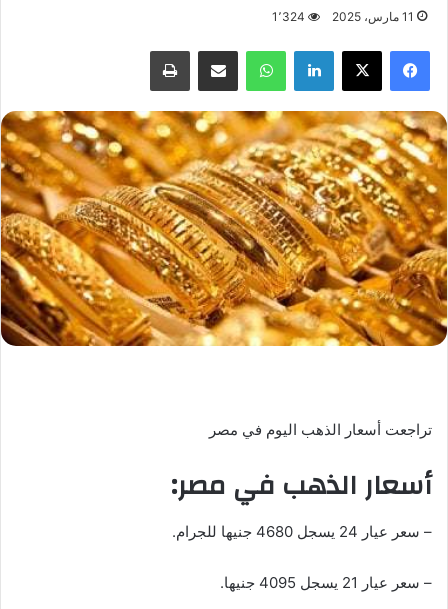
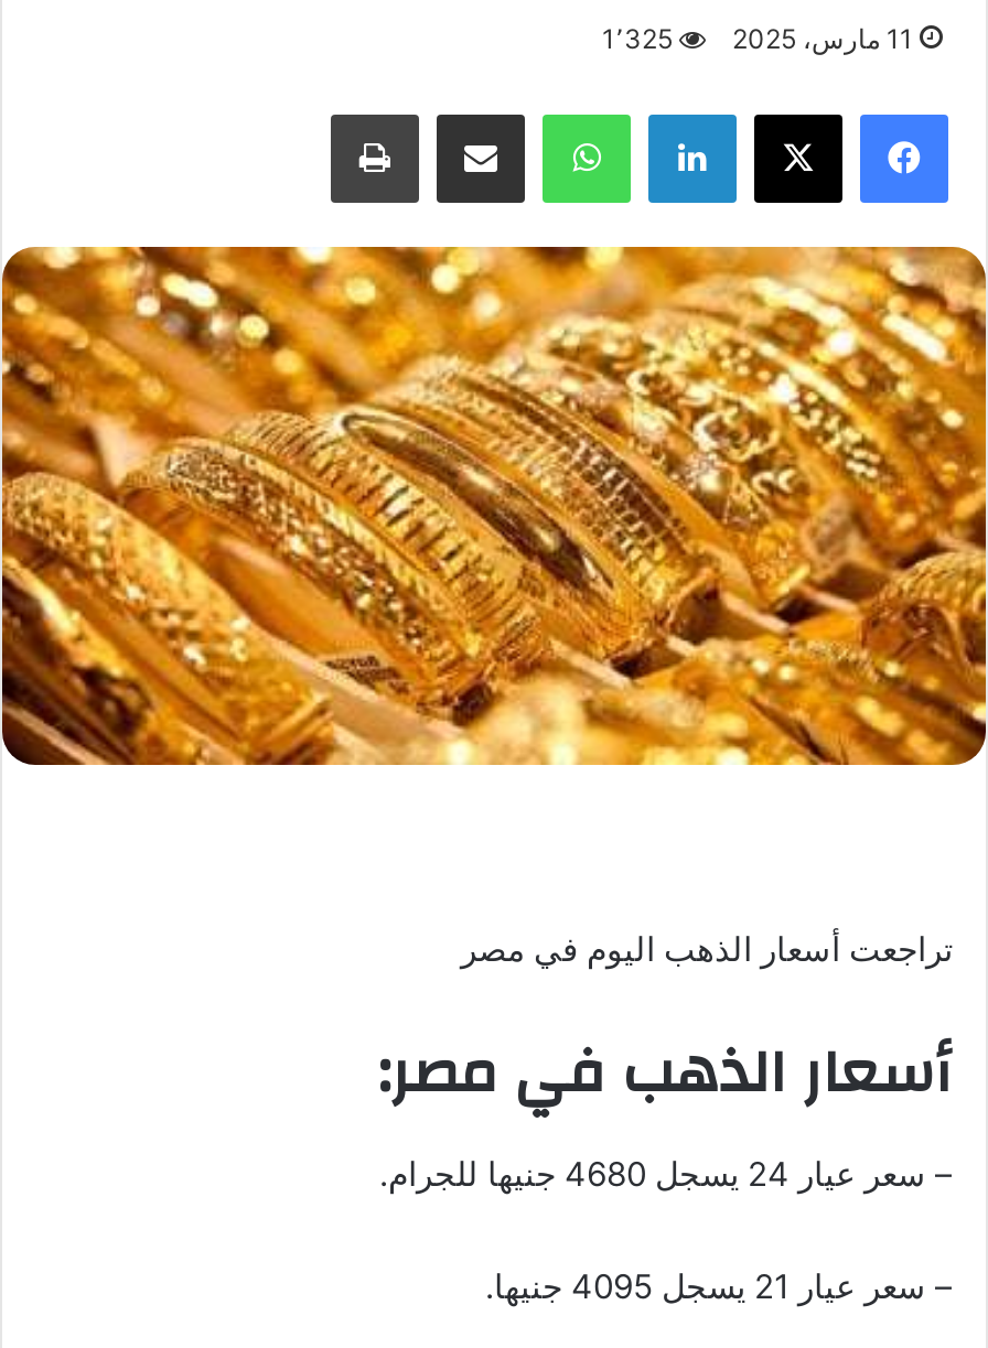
- 1٬324
+ 1٬325
